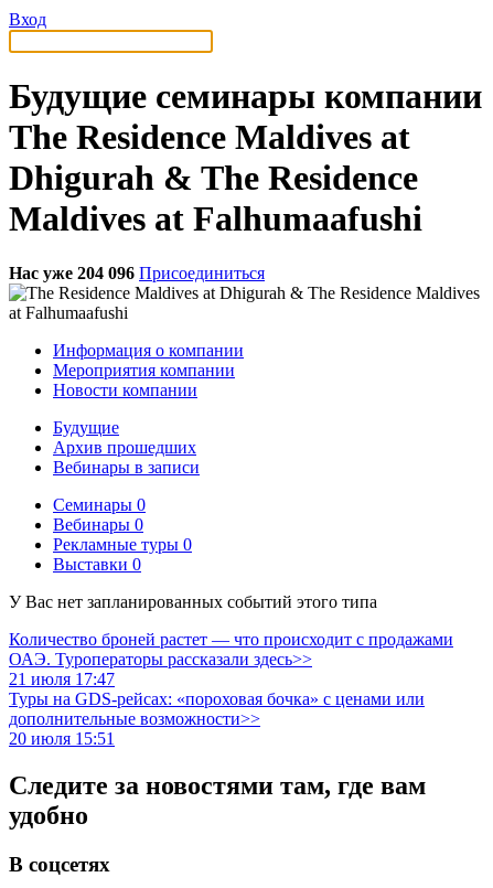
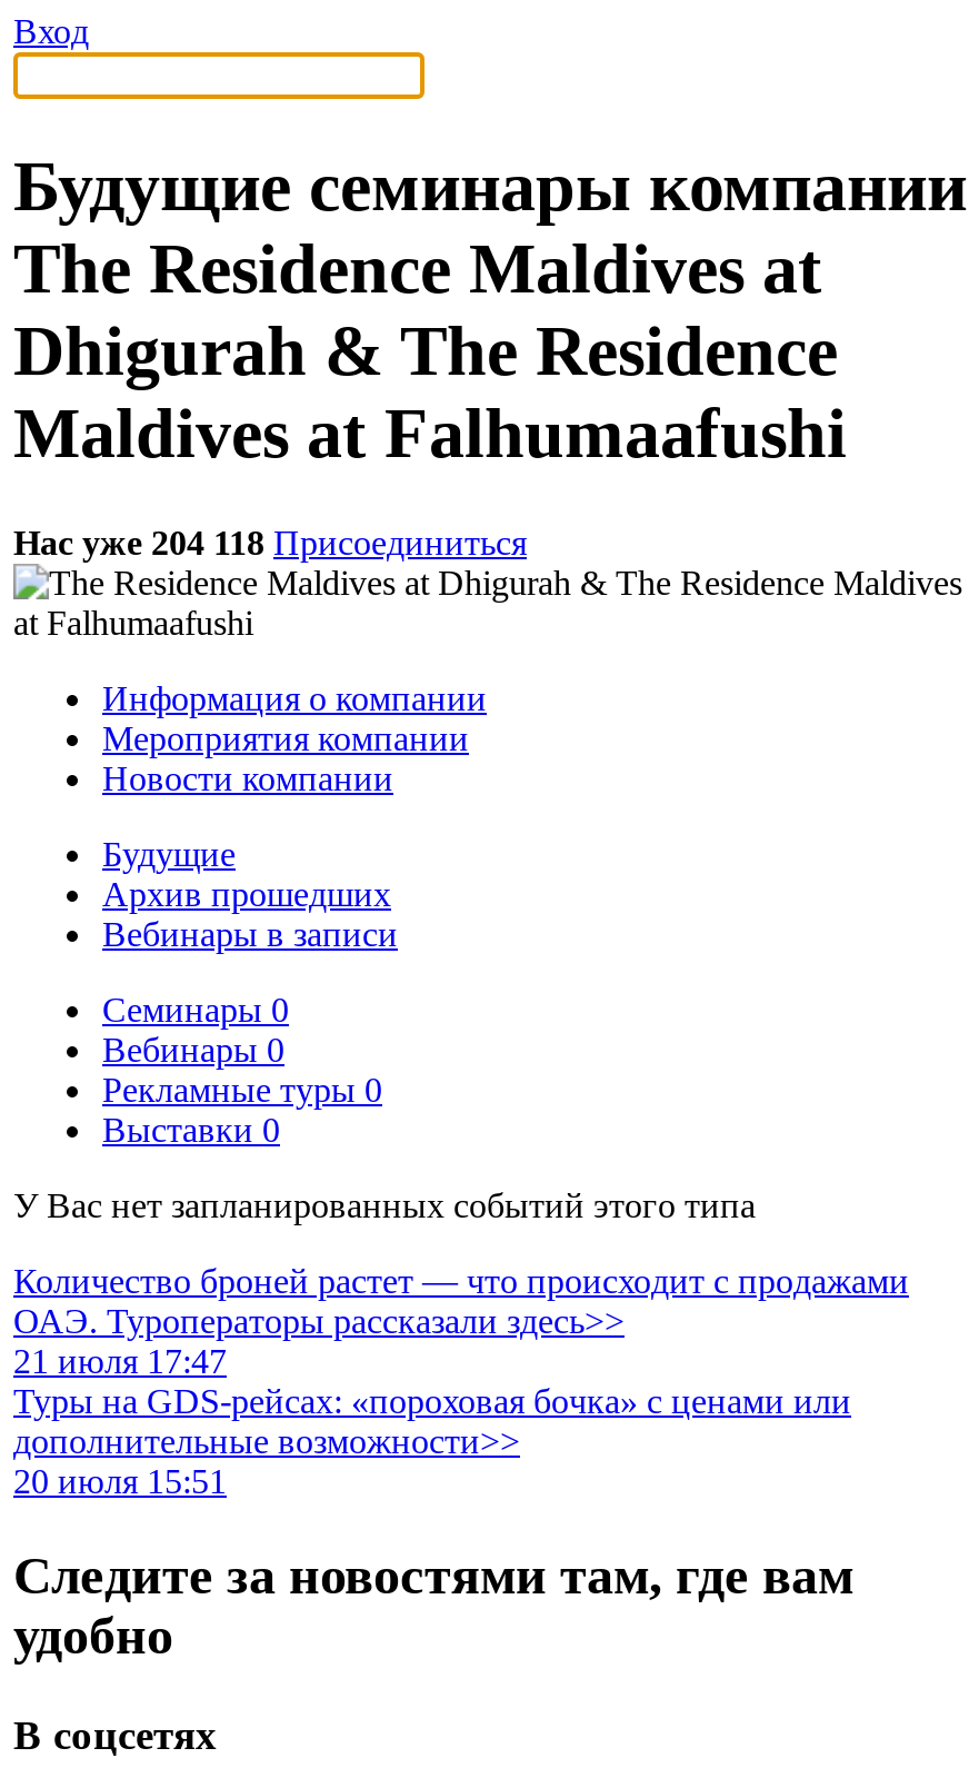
- Нас уже 204 096 Присоединиться
+ Нас уже 204 118 Присоединиться
